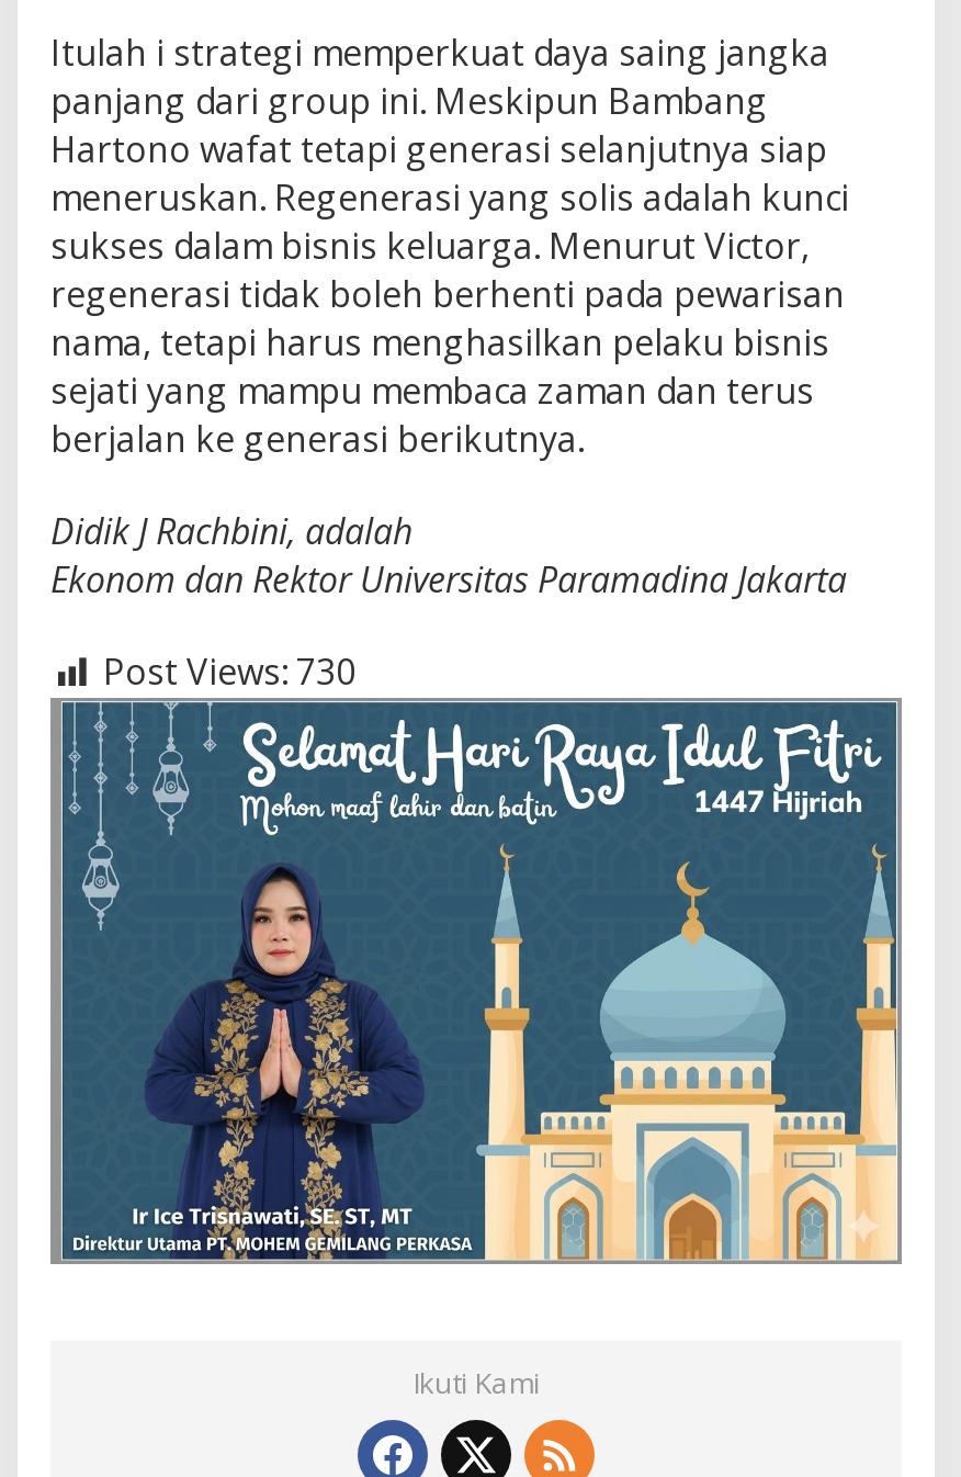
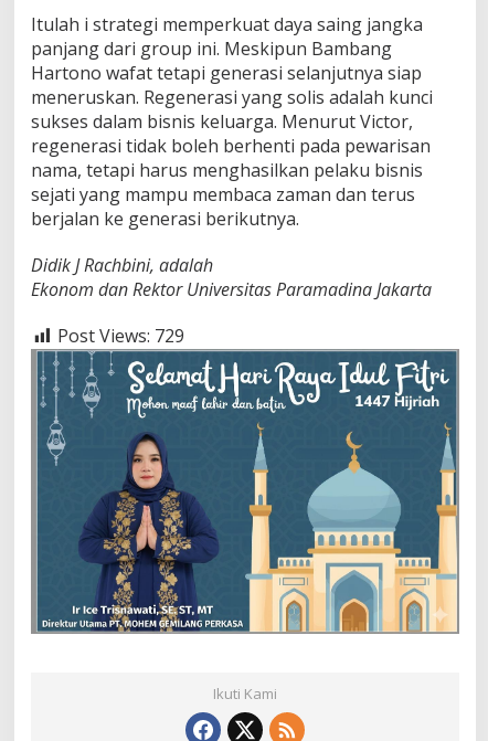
- Post Views: 730
+ Post Views: 729
